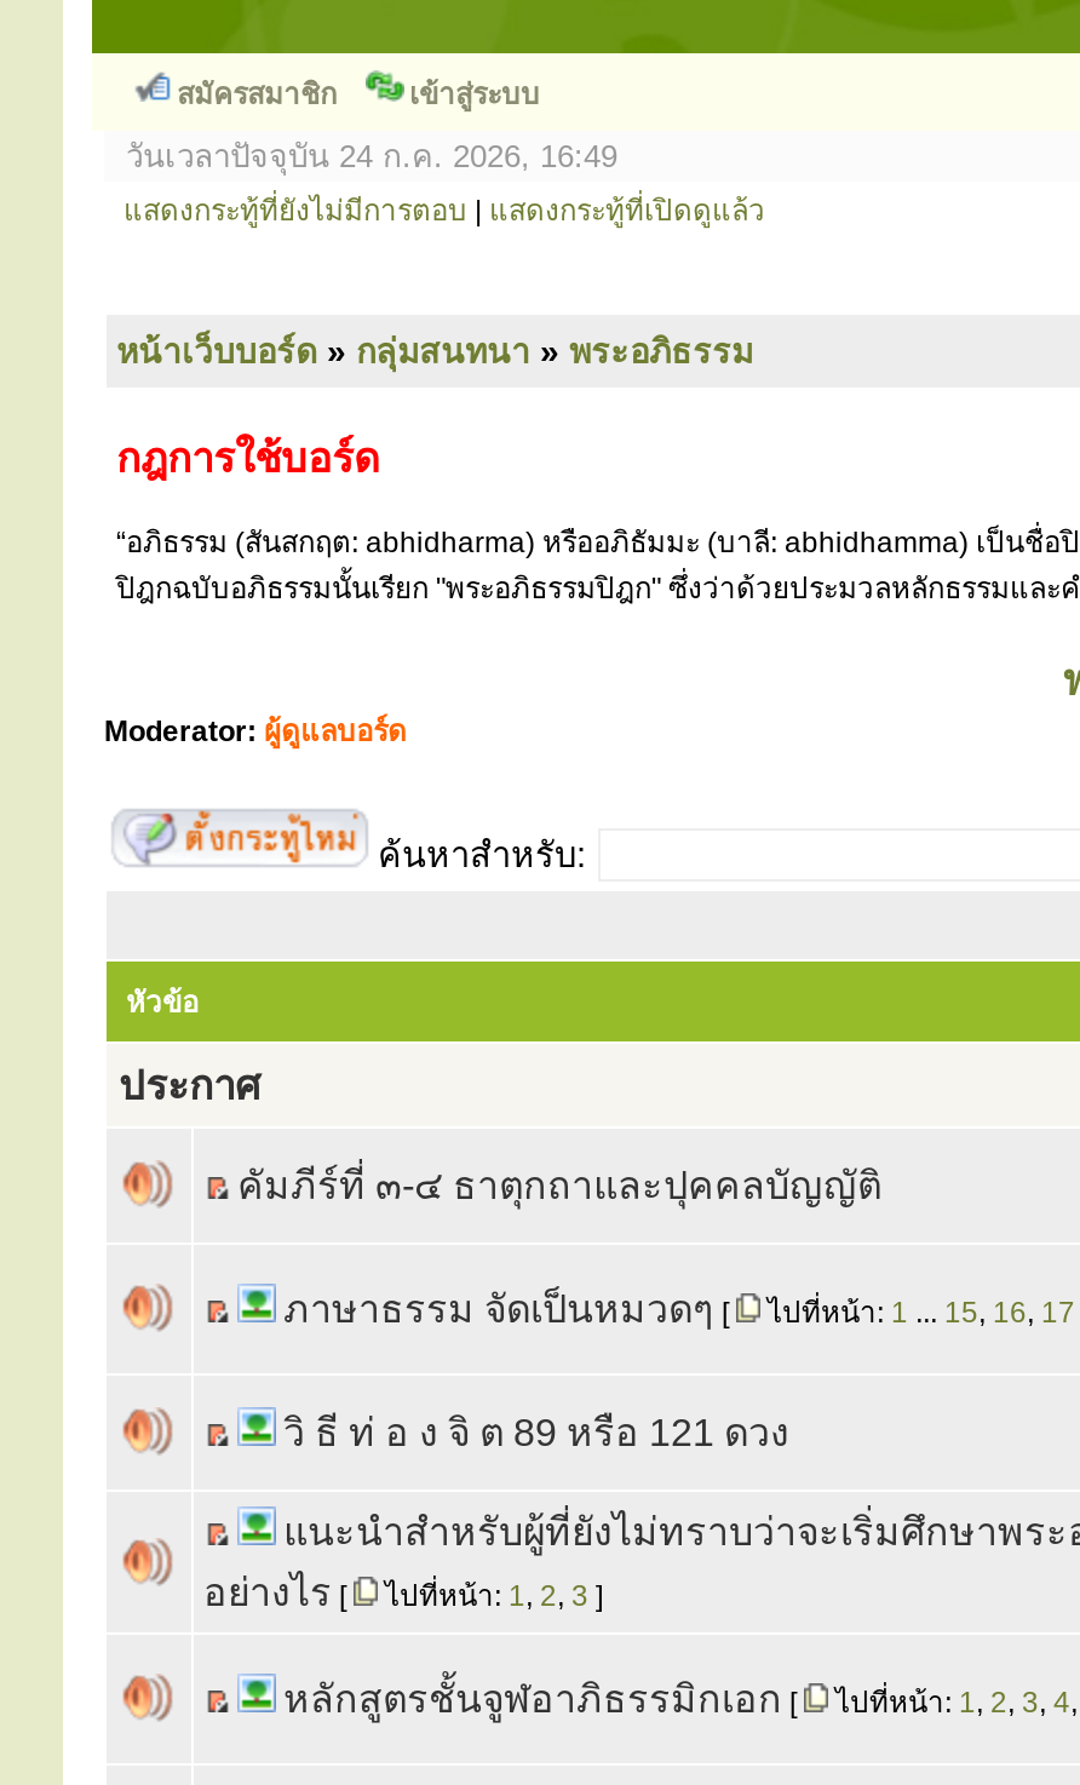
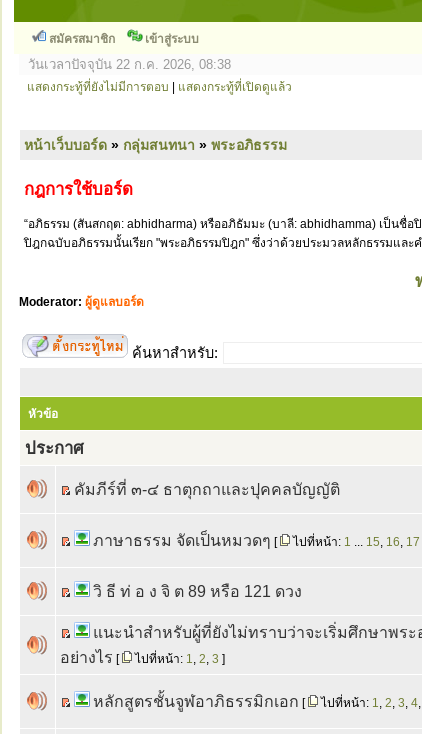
- วันเวลาปัจจุบัน 24 ก.ค. 2026, 16:49
+ วันเวลาปัจจุบัน 22 ก.ค. 2026, 08:38
